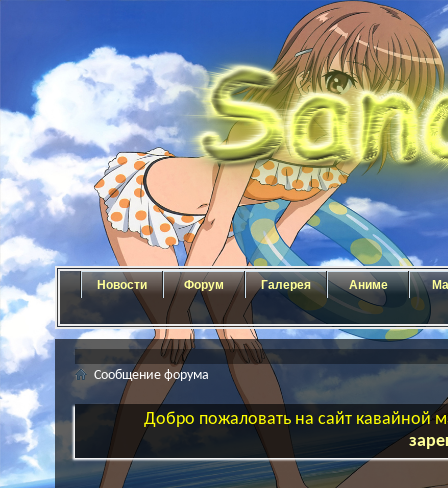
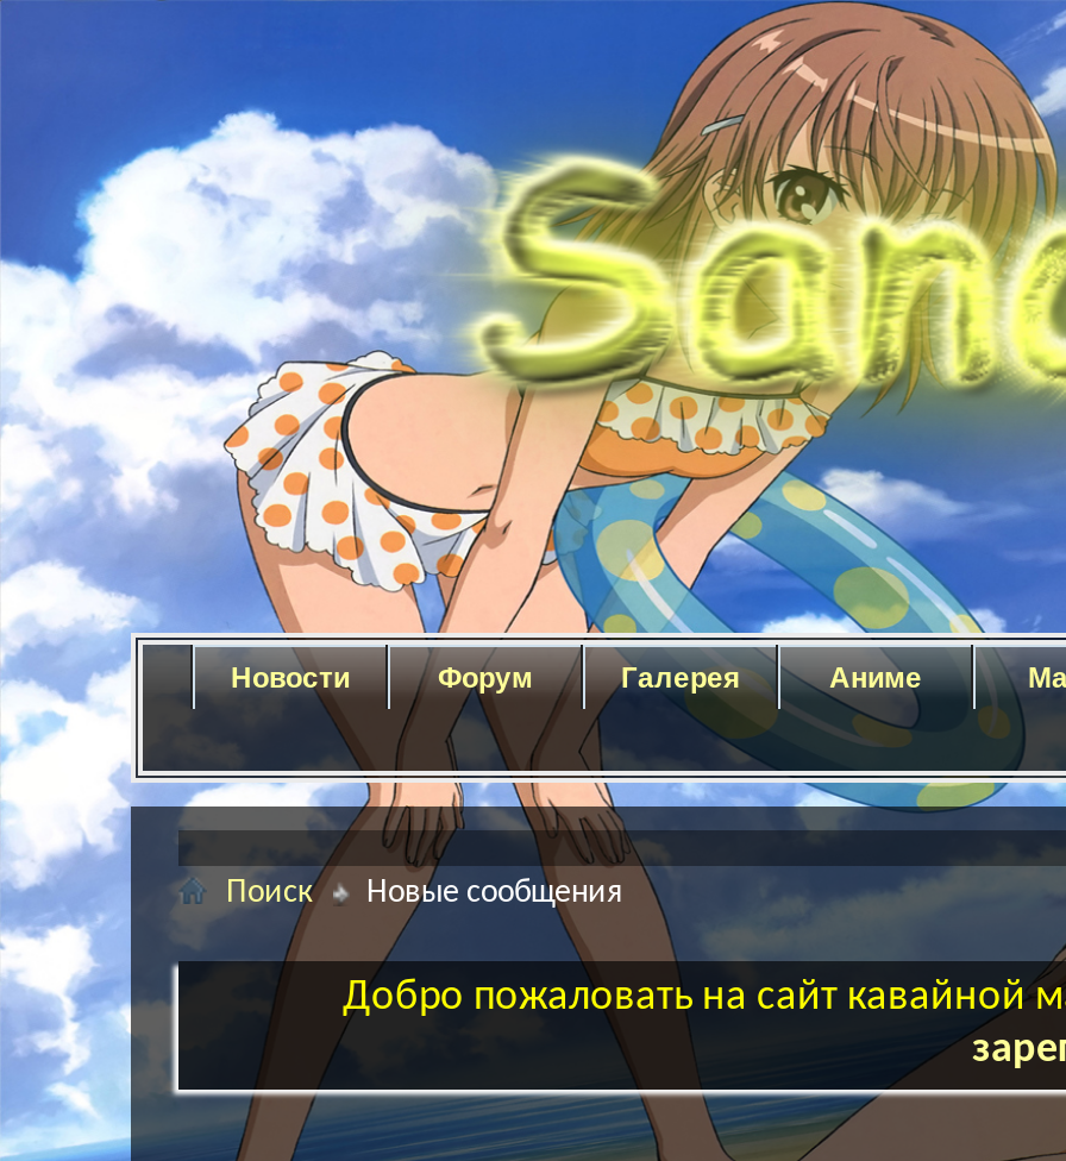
- Сообщение форума
+ Поиск
+ Новые сообщения
